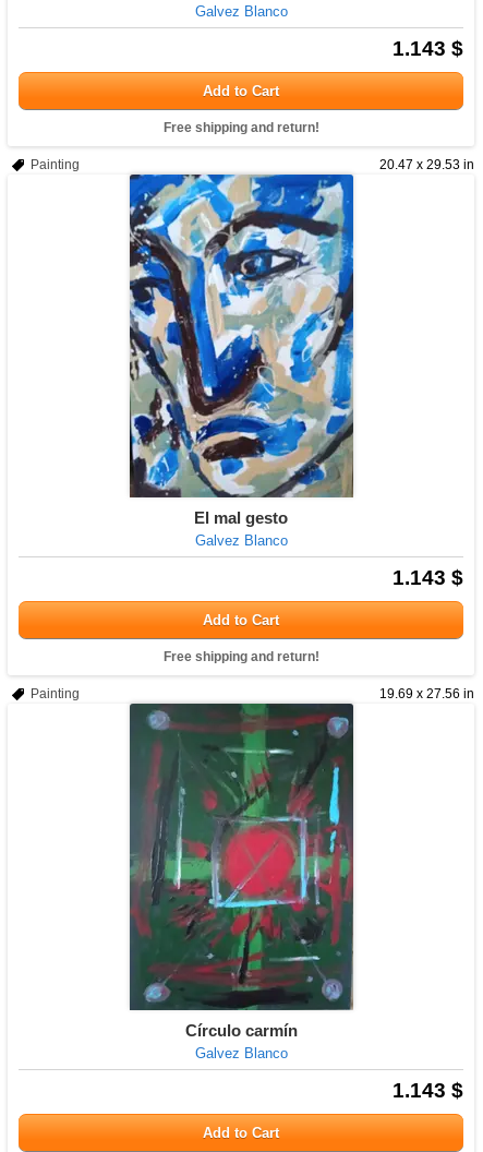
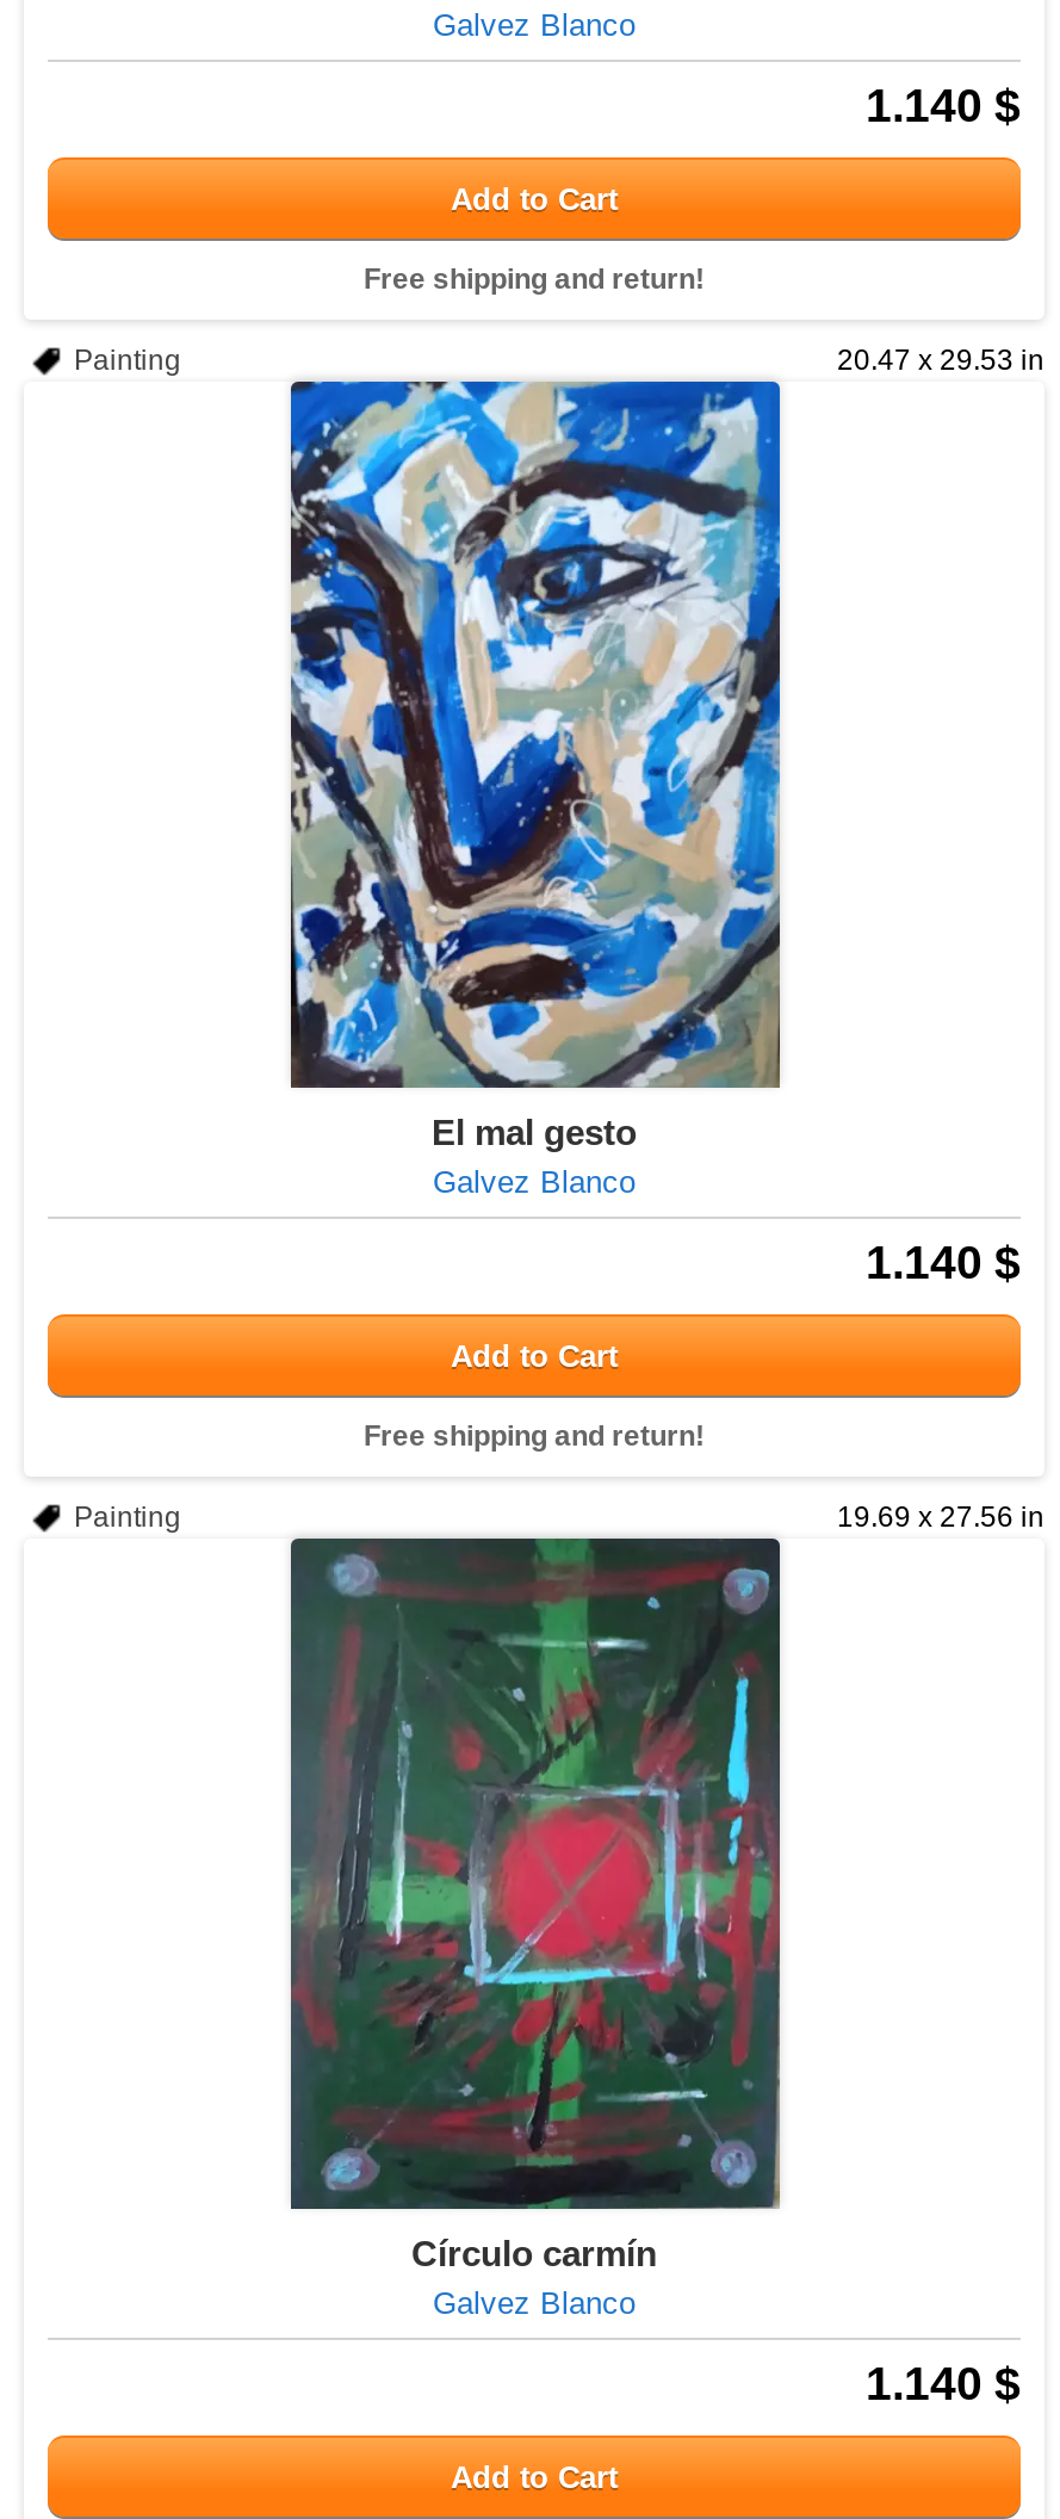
- 1.143 $
+ 1.140 $

- 1.143 $
+ 1.140 $

- 1.143 $
+ 1.140 $
